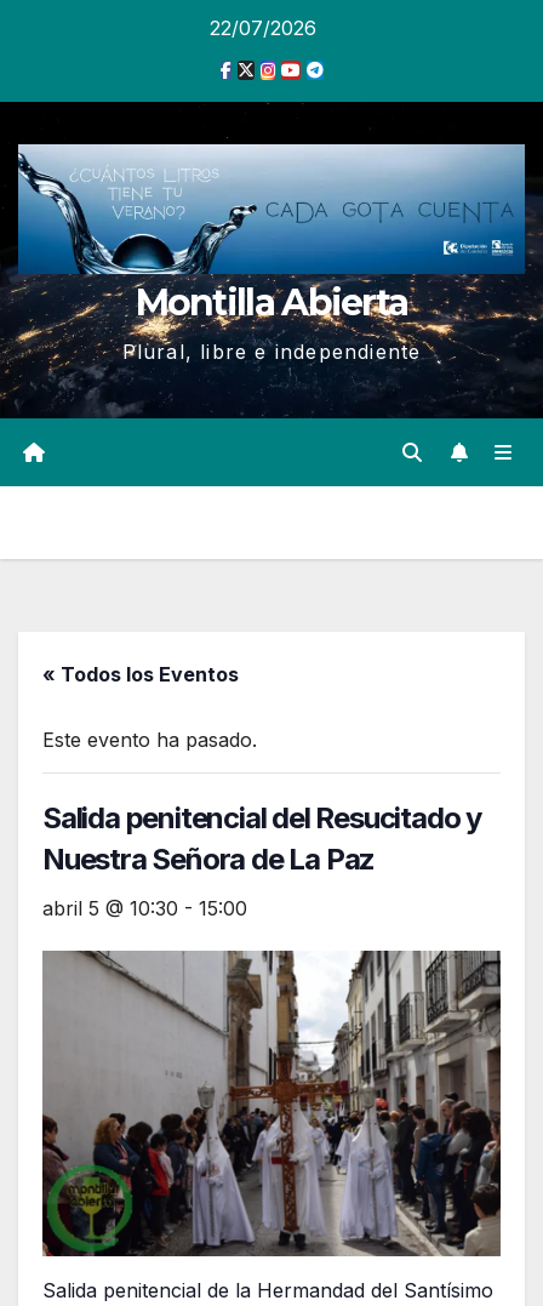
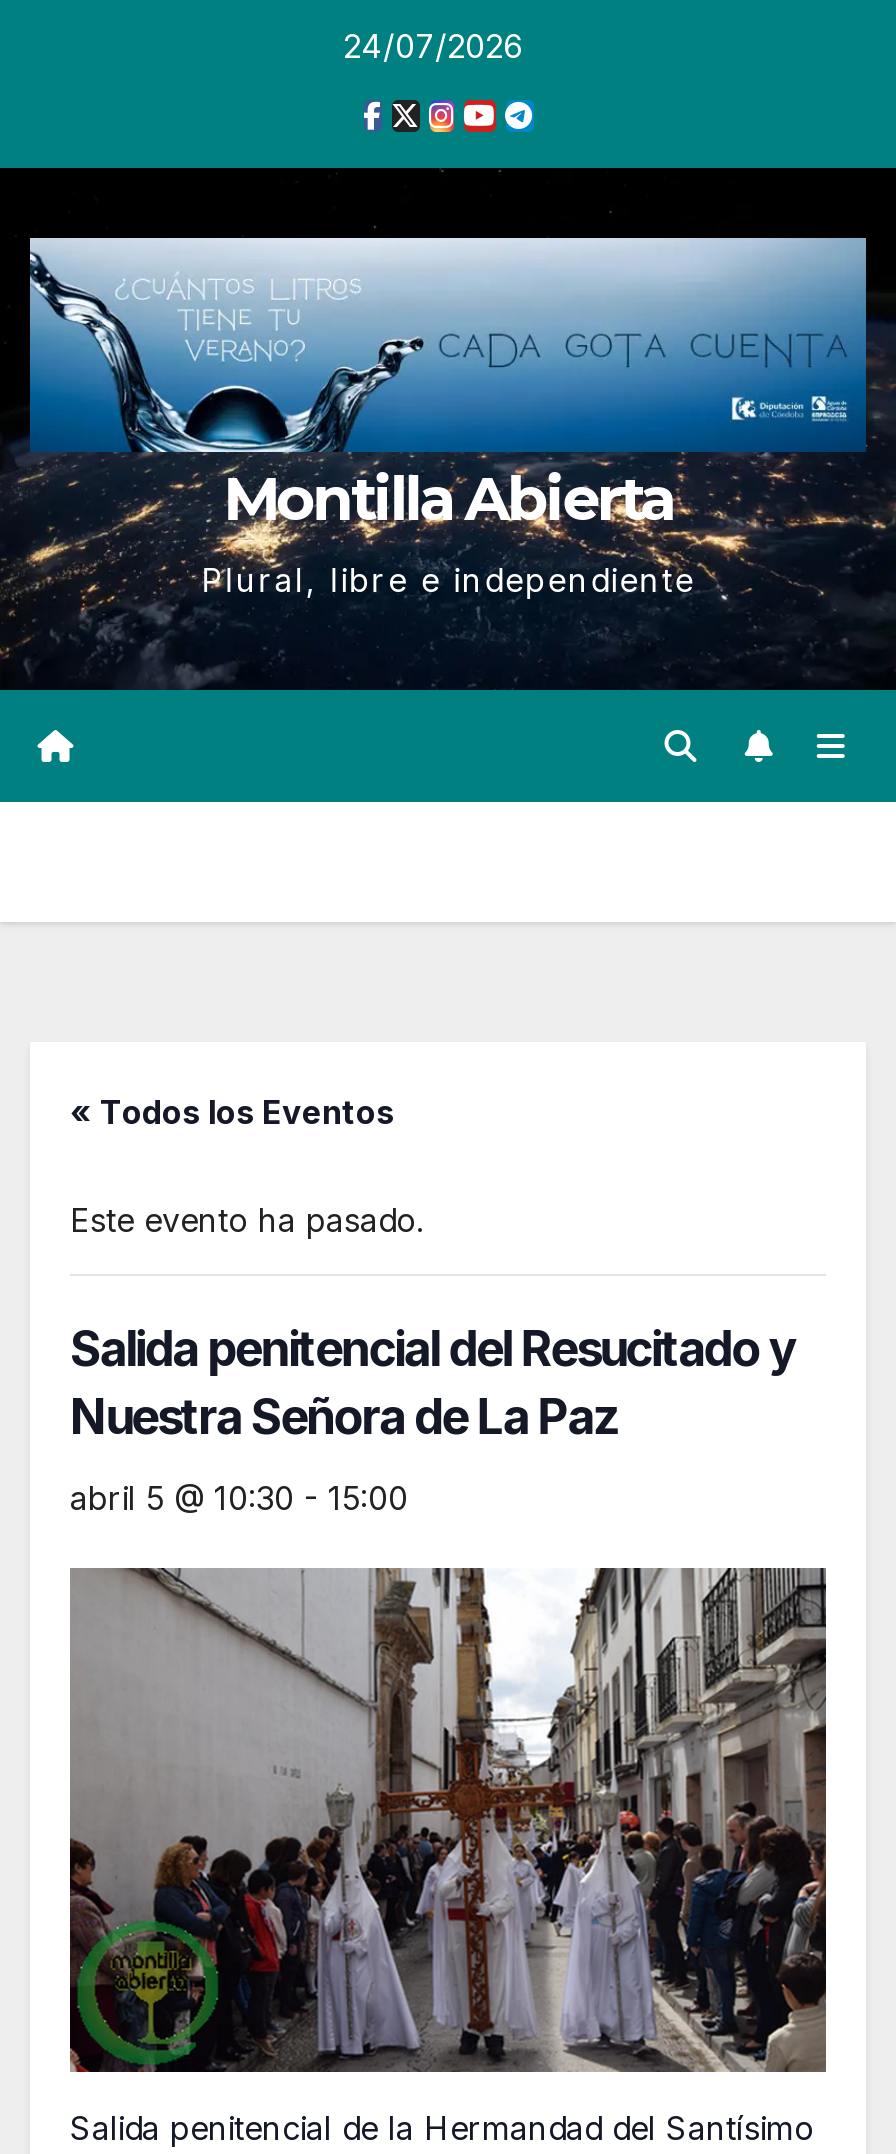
- 22/07/2026
+ 24/07/2026
